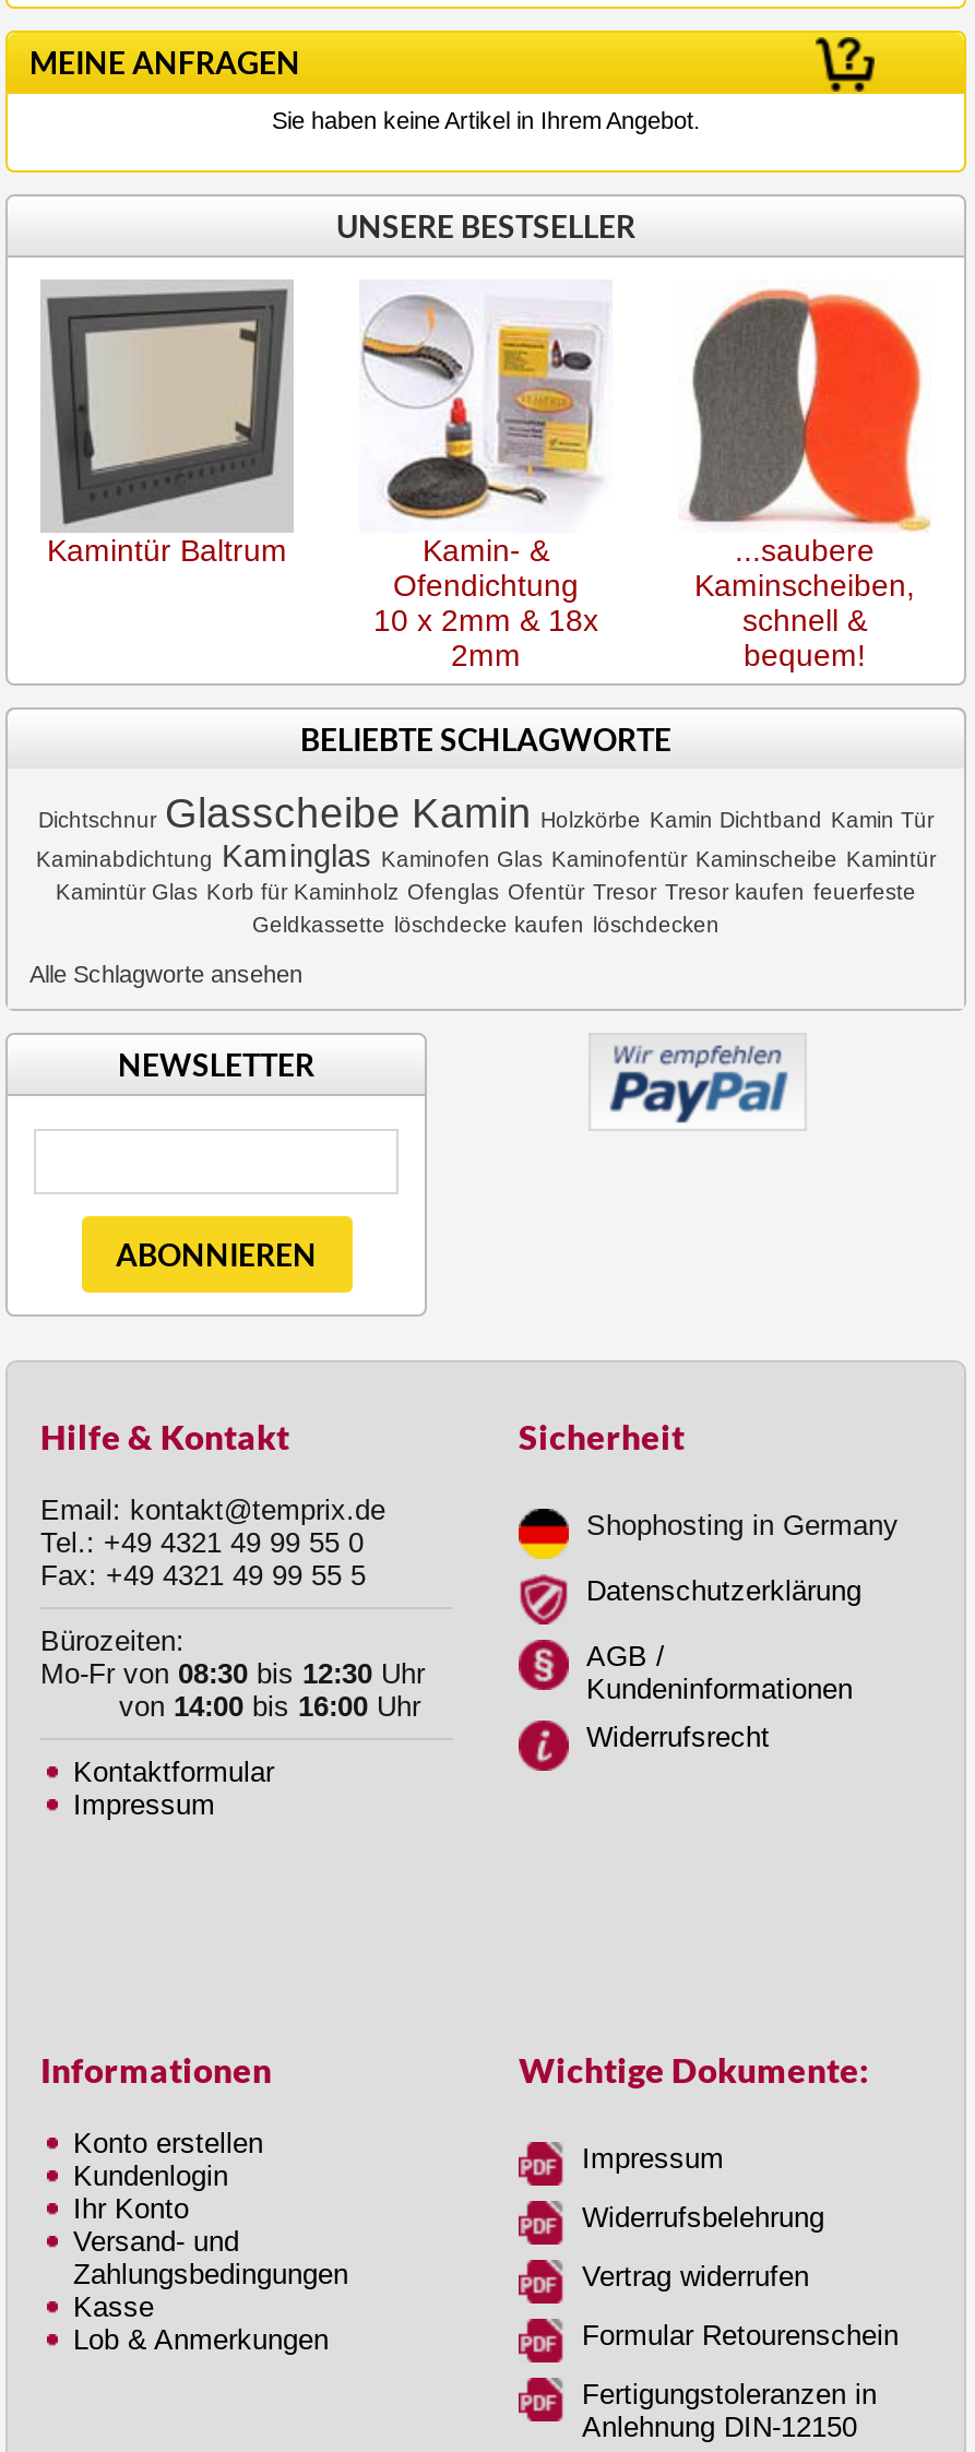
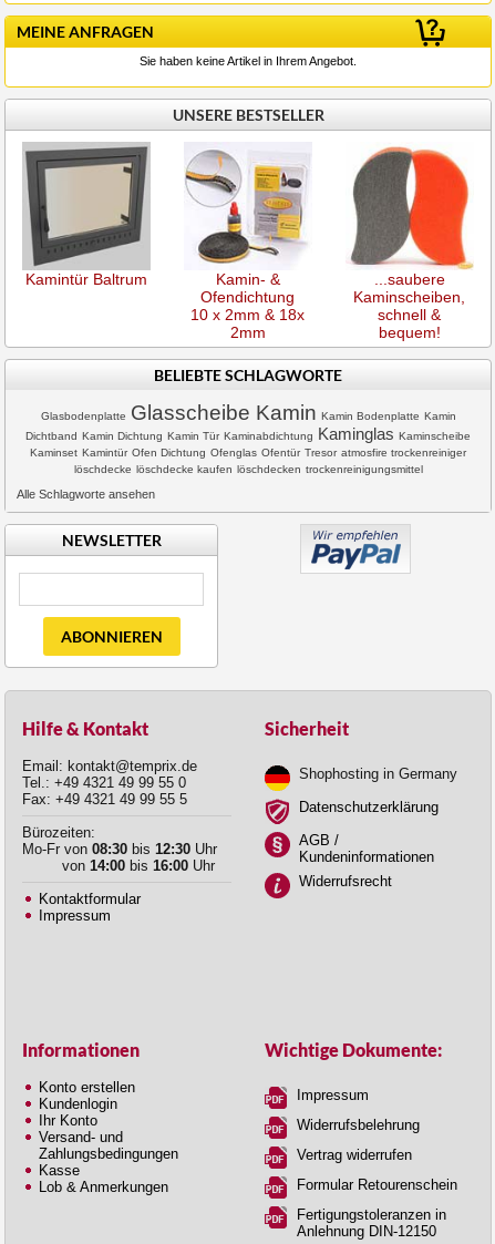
- Dichtschnur Glasscheibe Kamin Holzkörbe Kamin Dichtband Kamin Tür
- Kaminabdichtung Kaminglas Kaminofen Glas Kaminofentür Kaminscheibe Kamintür
- Kamintür Glas Korb für Kaminholz Ofenglas Ofentür Tresor Tresor kaufen feuerfeste
- Geldkassette löschdecke kaufen löschdecken
+ Glasbodenplatte Glasscheibe Kamin Kamin Bodenplatte Kamin
+ Dichtband Kamin Dichtung Kamin Tür Kaminabdichtung Kaminglas Kaminscheibe
+ Kaminset Kamintür Ofen Dichtung Ofenglas Ofentür Tresor atmosfire trockenreiniger
+ löschdecke löschdecke kaufen löschdecken trockenreinigungsmittel
